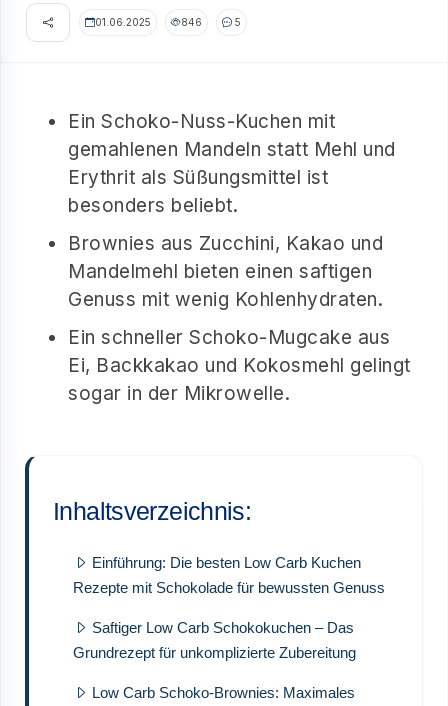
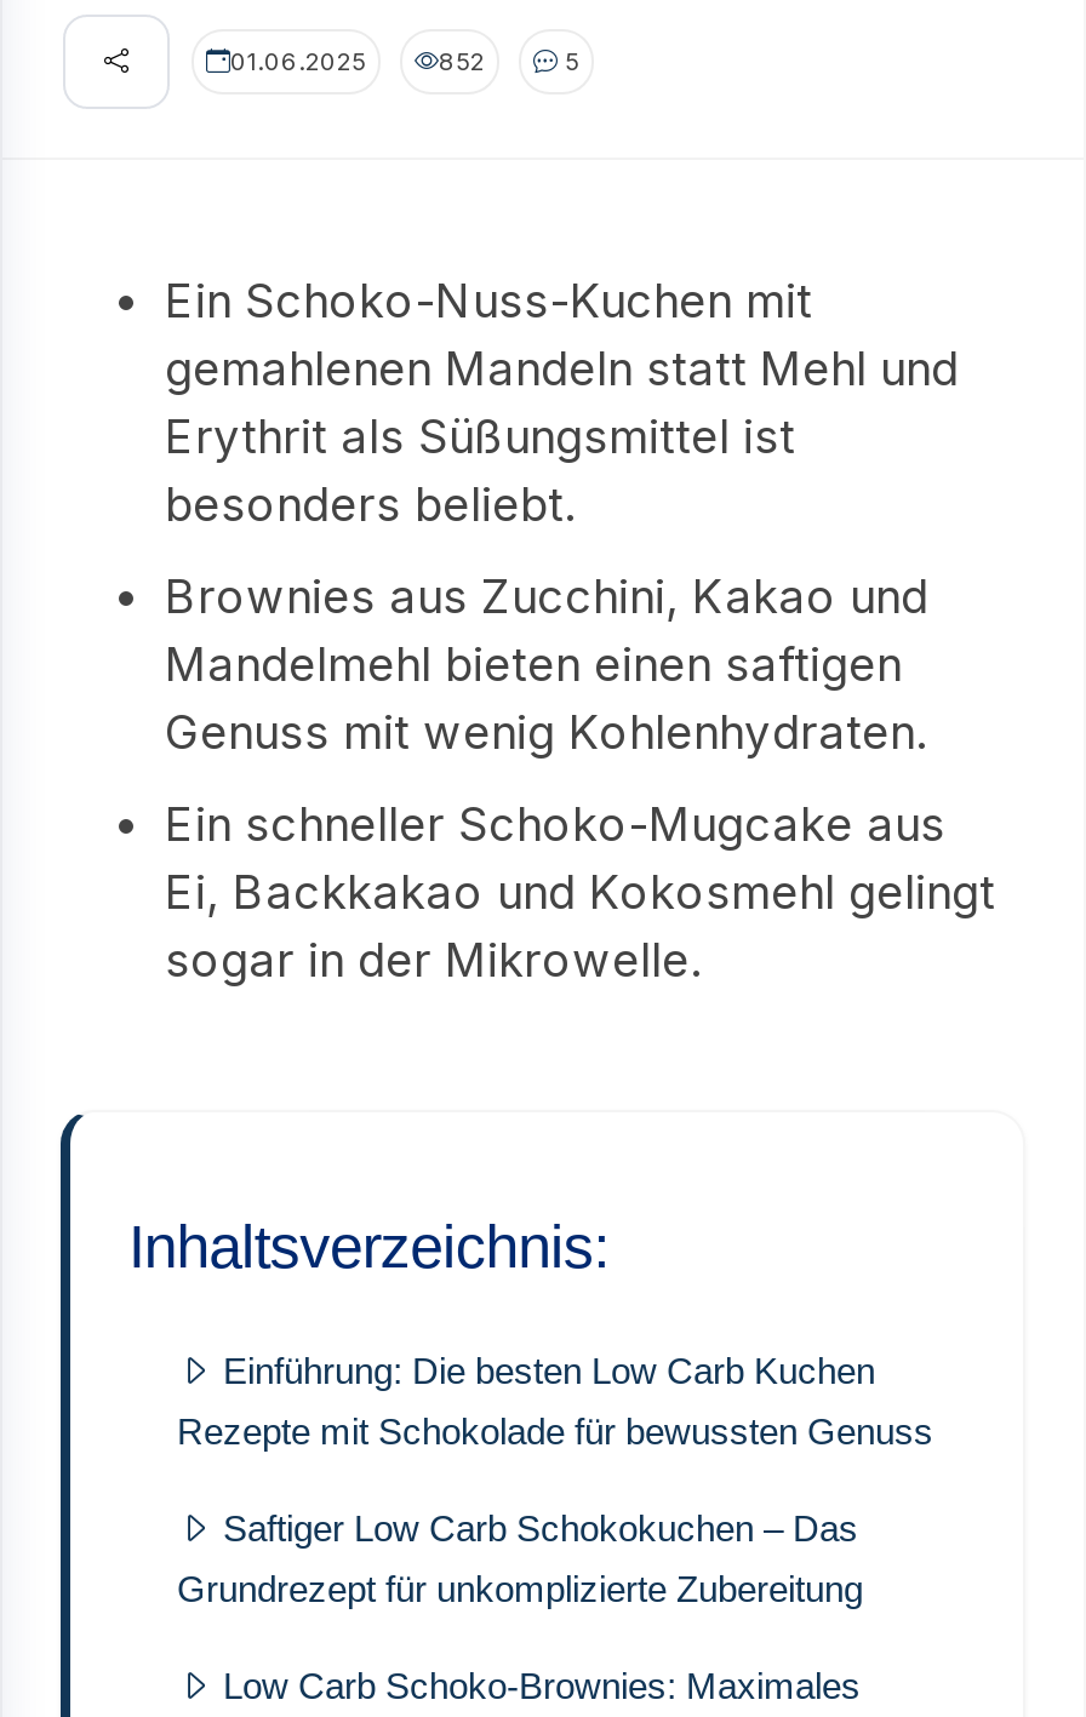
- 846
+ 852
